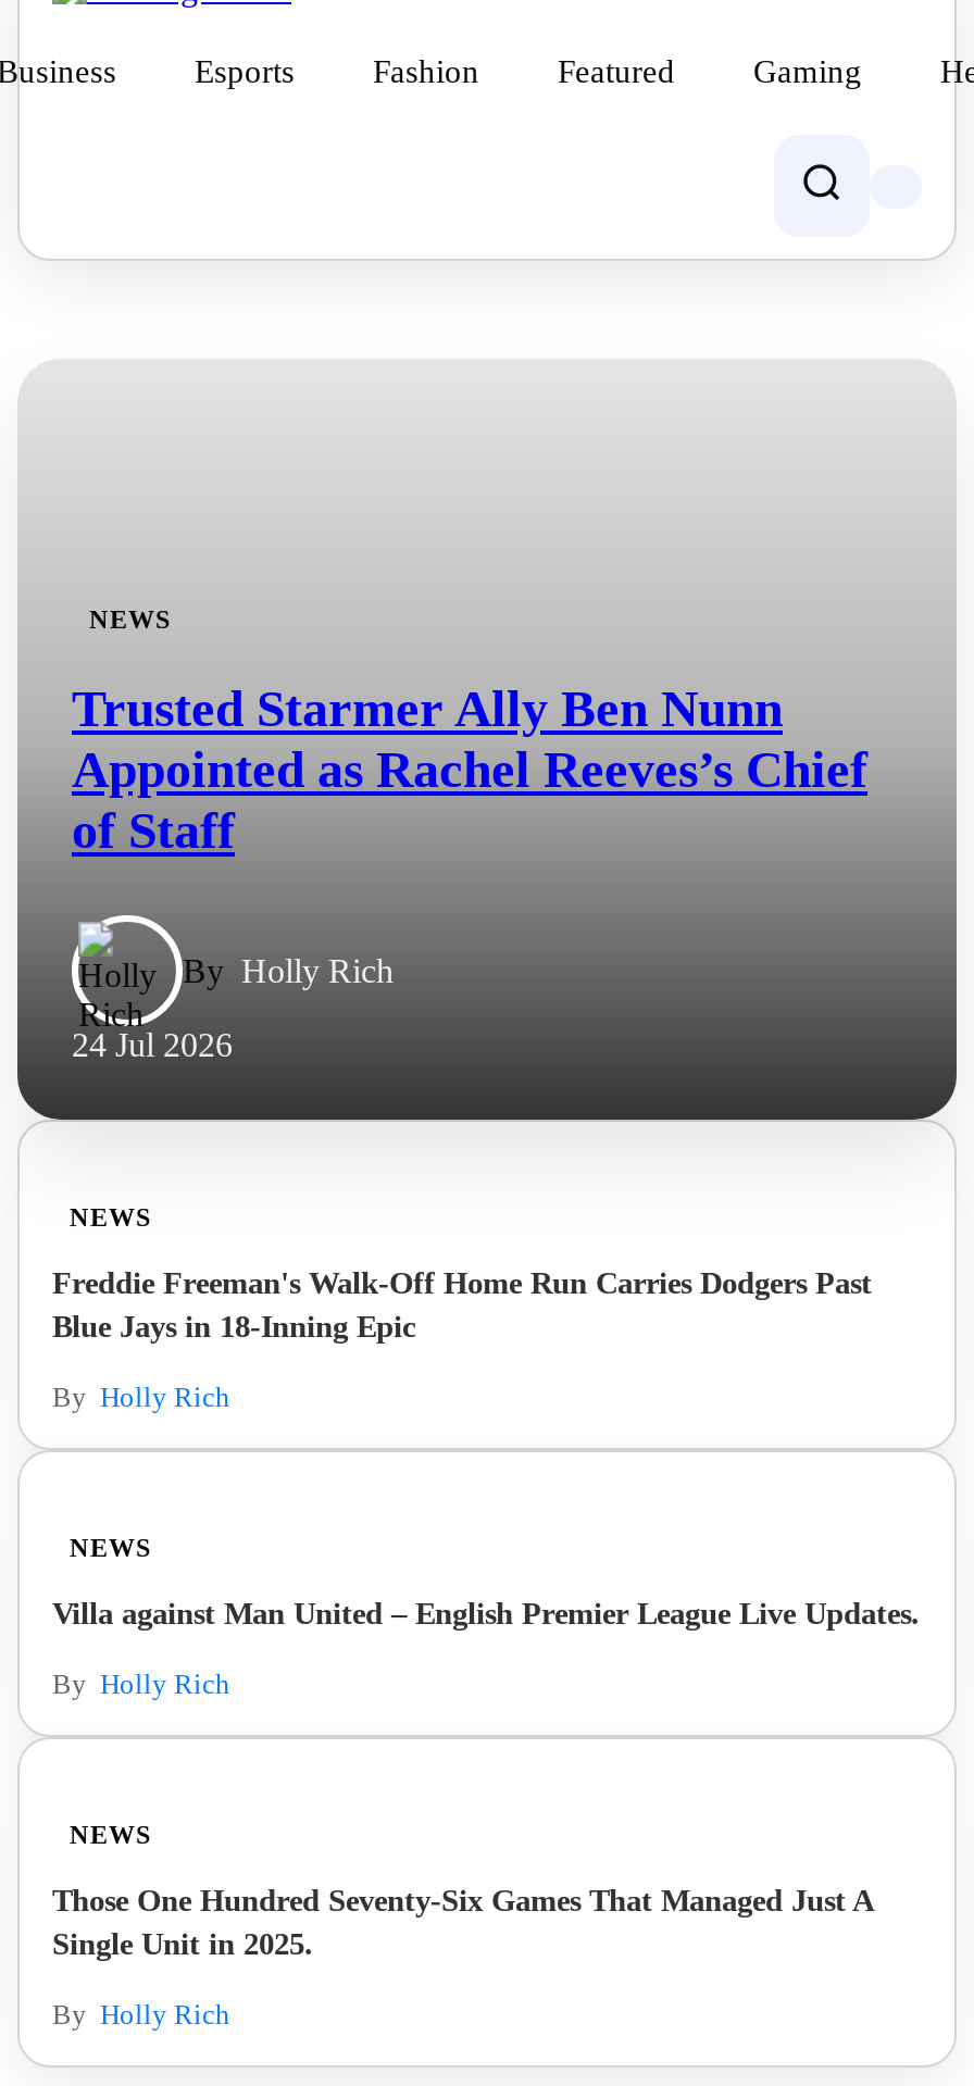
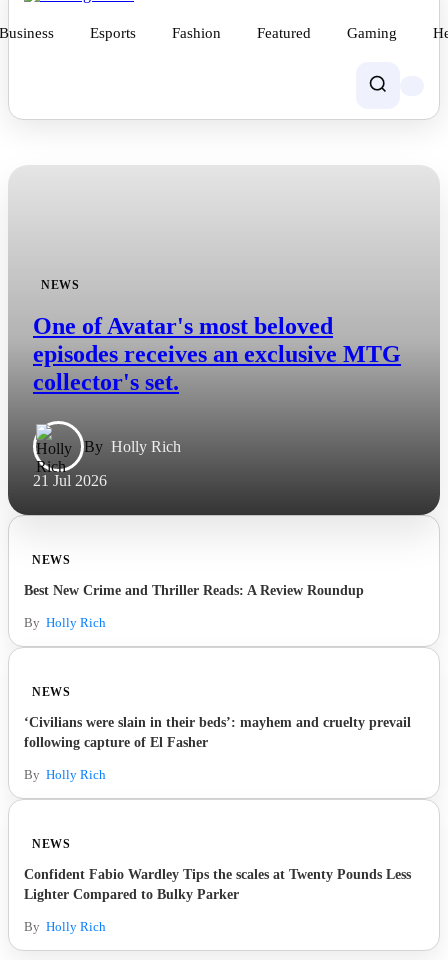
- Trusted Starmer Ally Ben Nunn
- Appointed as Rachel Reeves’s Chief
- of Staff
+ One of Avatar's most beloved
+ episodes receives an exclusive MTG
+ collector's set.

- 24 Jul 2026
+ 21 Jul 2026

- Freddie Freeman's Walk-Off Home Run Carries Dodgers Past
- Blue Jays in 18-Inning Epic
+ Best New Crime and Thriller Reads: A Review Roundup

moved up: By Holly Rich | NEWS

- Villa against Man United – English Premier League Live Updates.
+ ‘Civilians were slain in their beds’: mayhem and cruelty prevail
+ following capture of El Fasher

- Those One Hundred Seventy-Six Games That Managed Just A
- Single Unit in 2025.
+ Confident Fabio Wardley Tips the scales at Twenty Pounds Less
+ Lighter Compared to Bulky Parker
